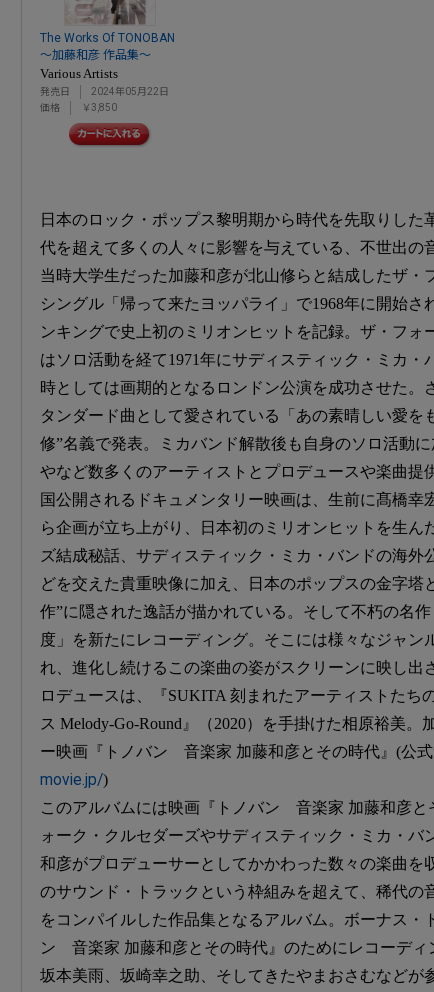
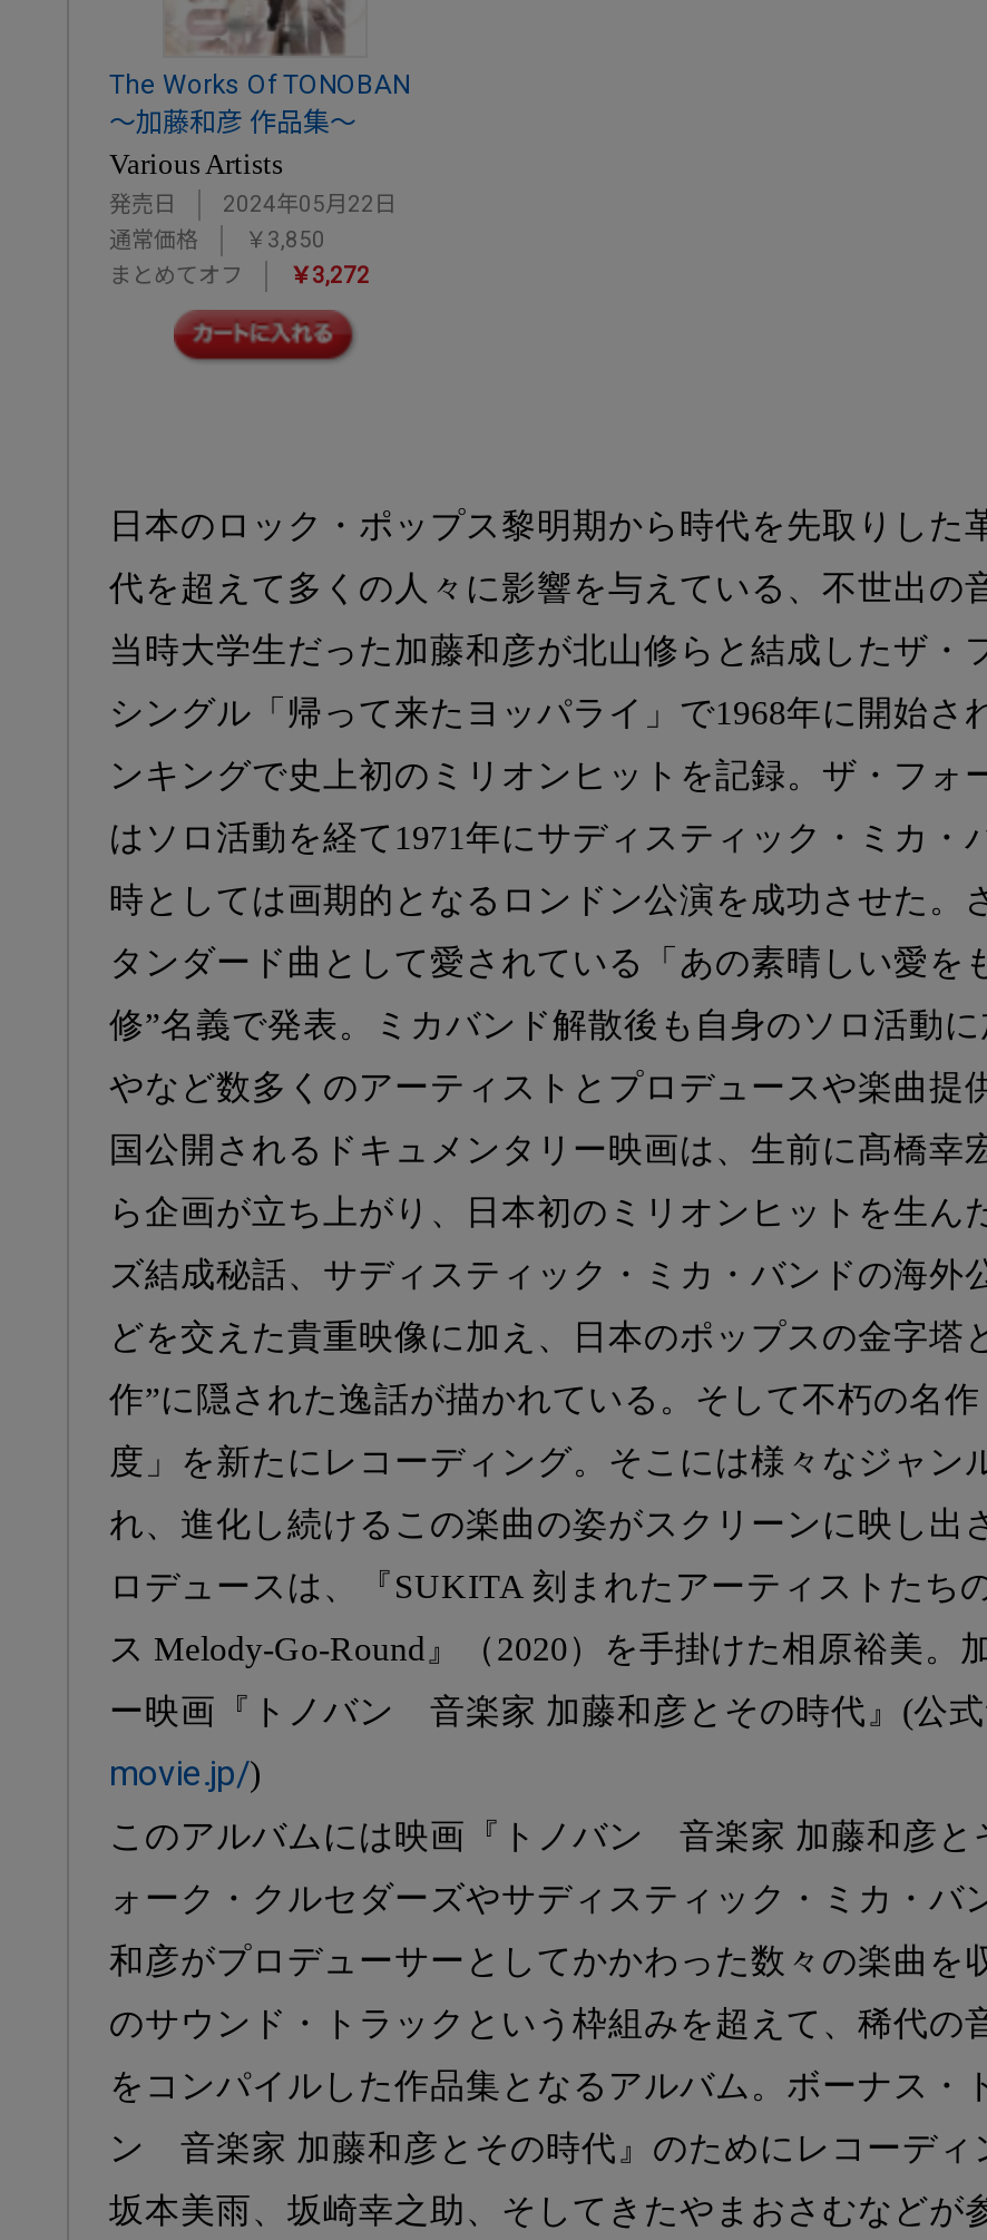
- 価格
+ 通常価格

+ まとめてオフ
+ ￥3,272
